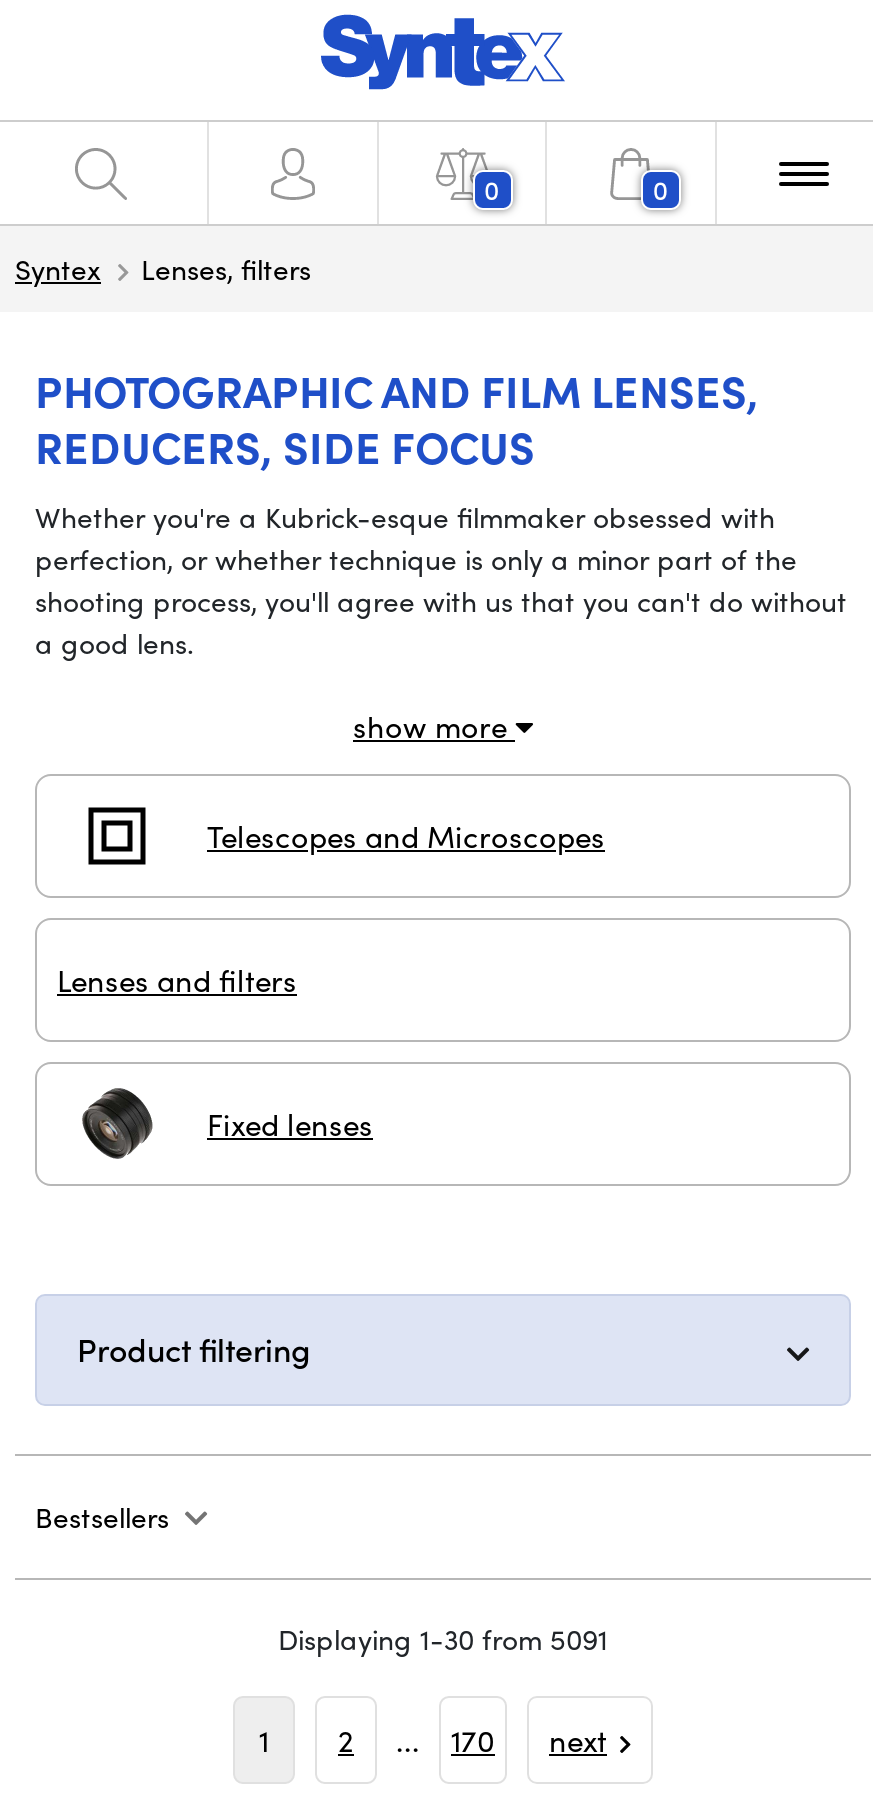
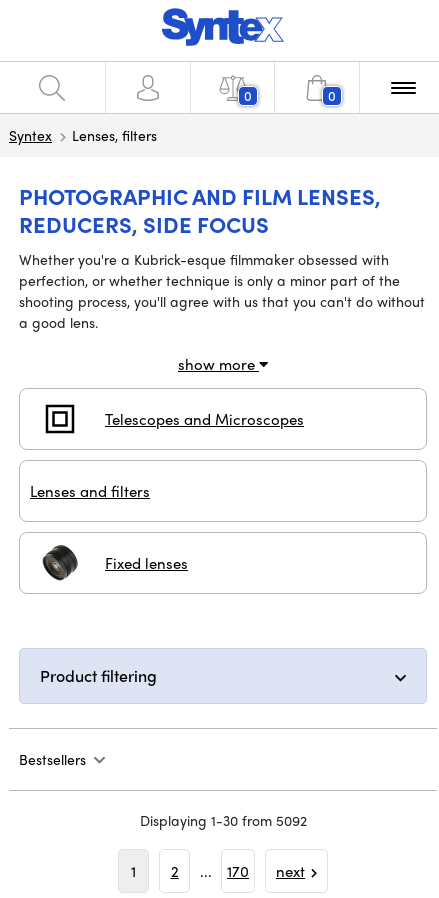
- Displaying 1-30 from 5091
+ Displaying 1-30 from 5092
